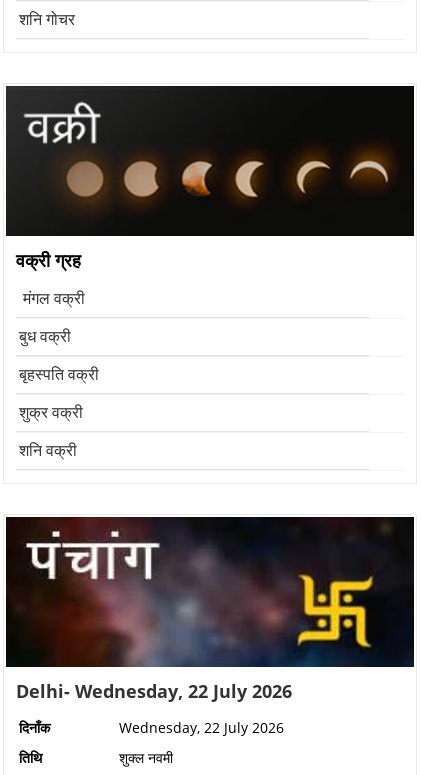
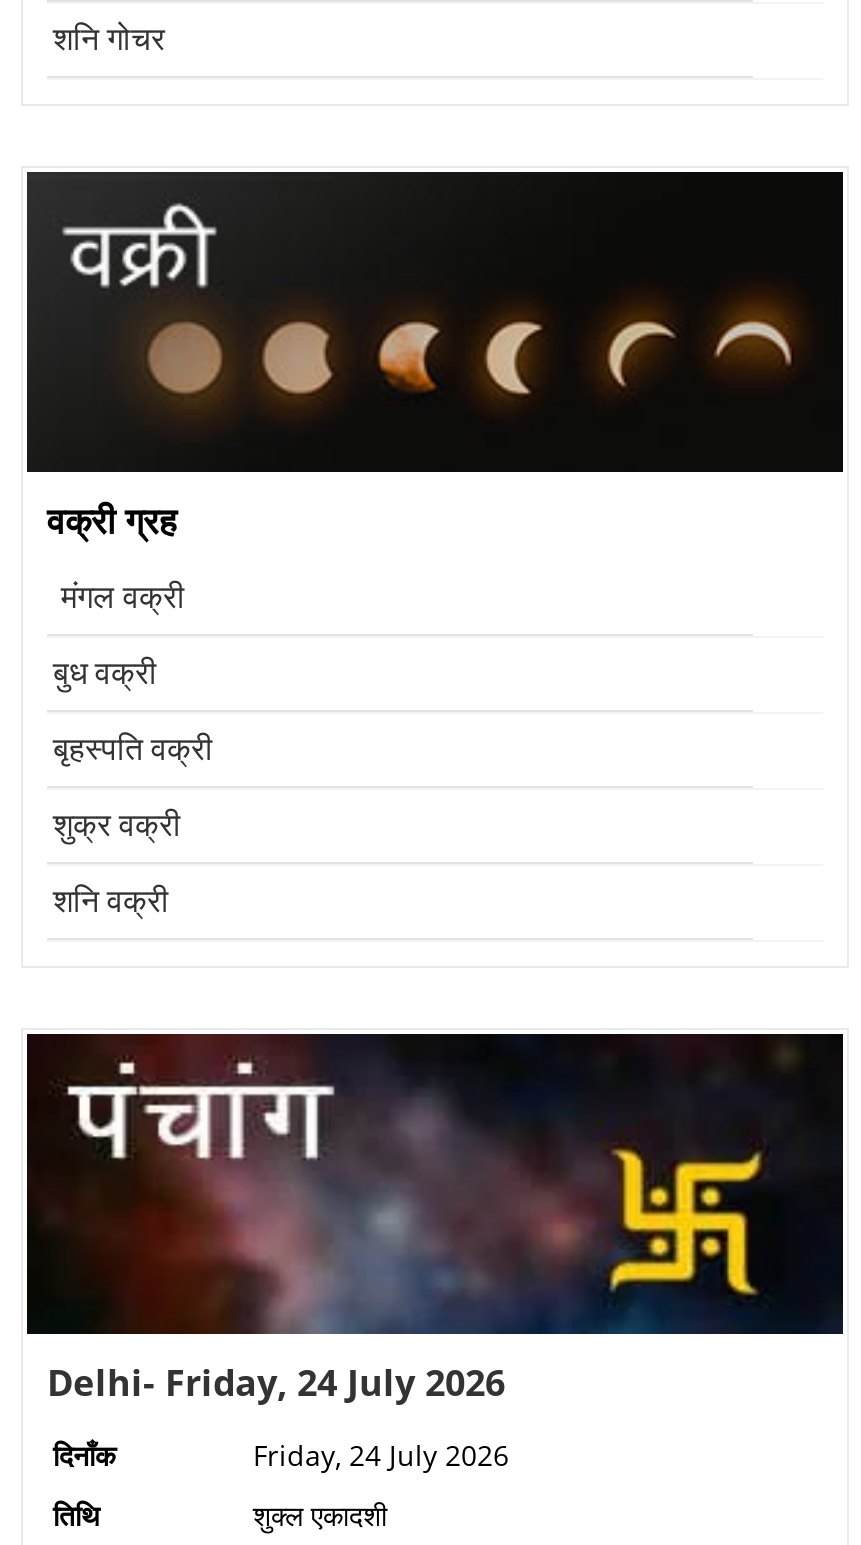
- Delhi- Wednesday, 22 July 2026
+ Delhi- Friday, 24 July 2026

- Wednesday, 22 July 2026
+ Friday, 24 July 2026

- शुक्ल नवमी
+ शुक्ल एकादशी
